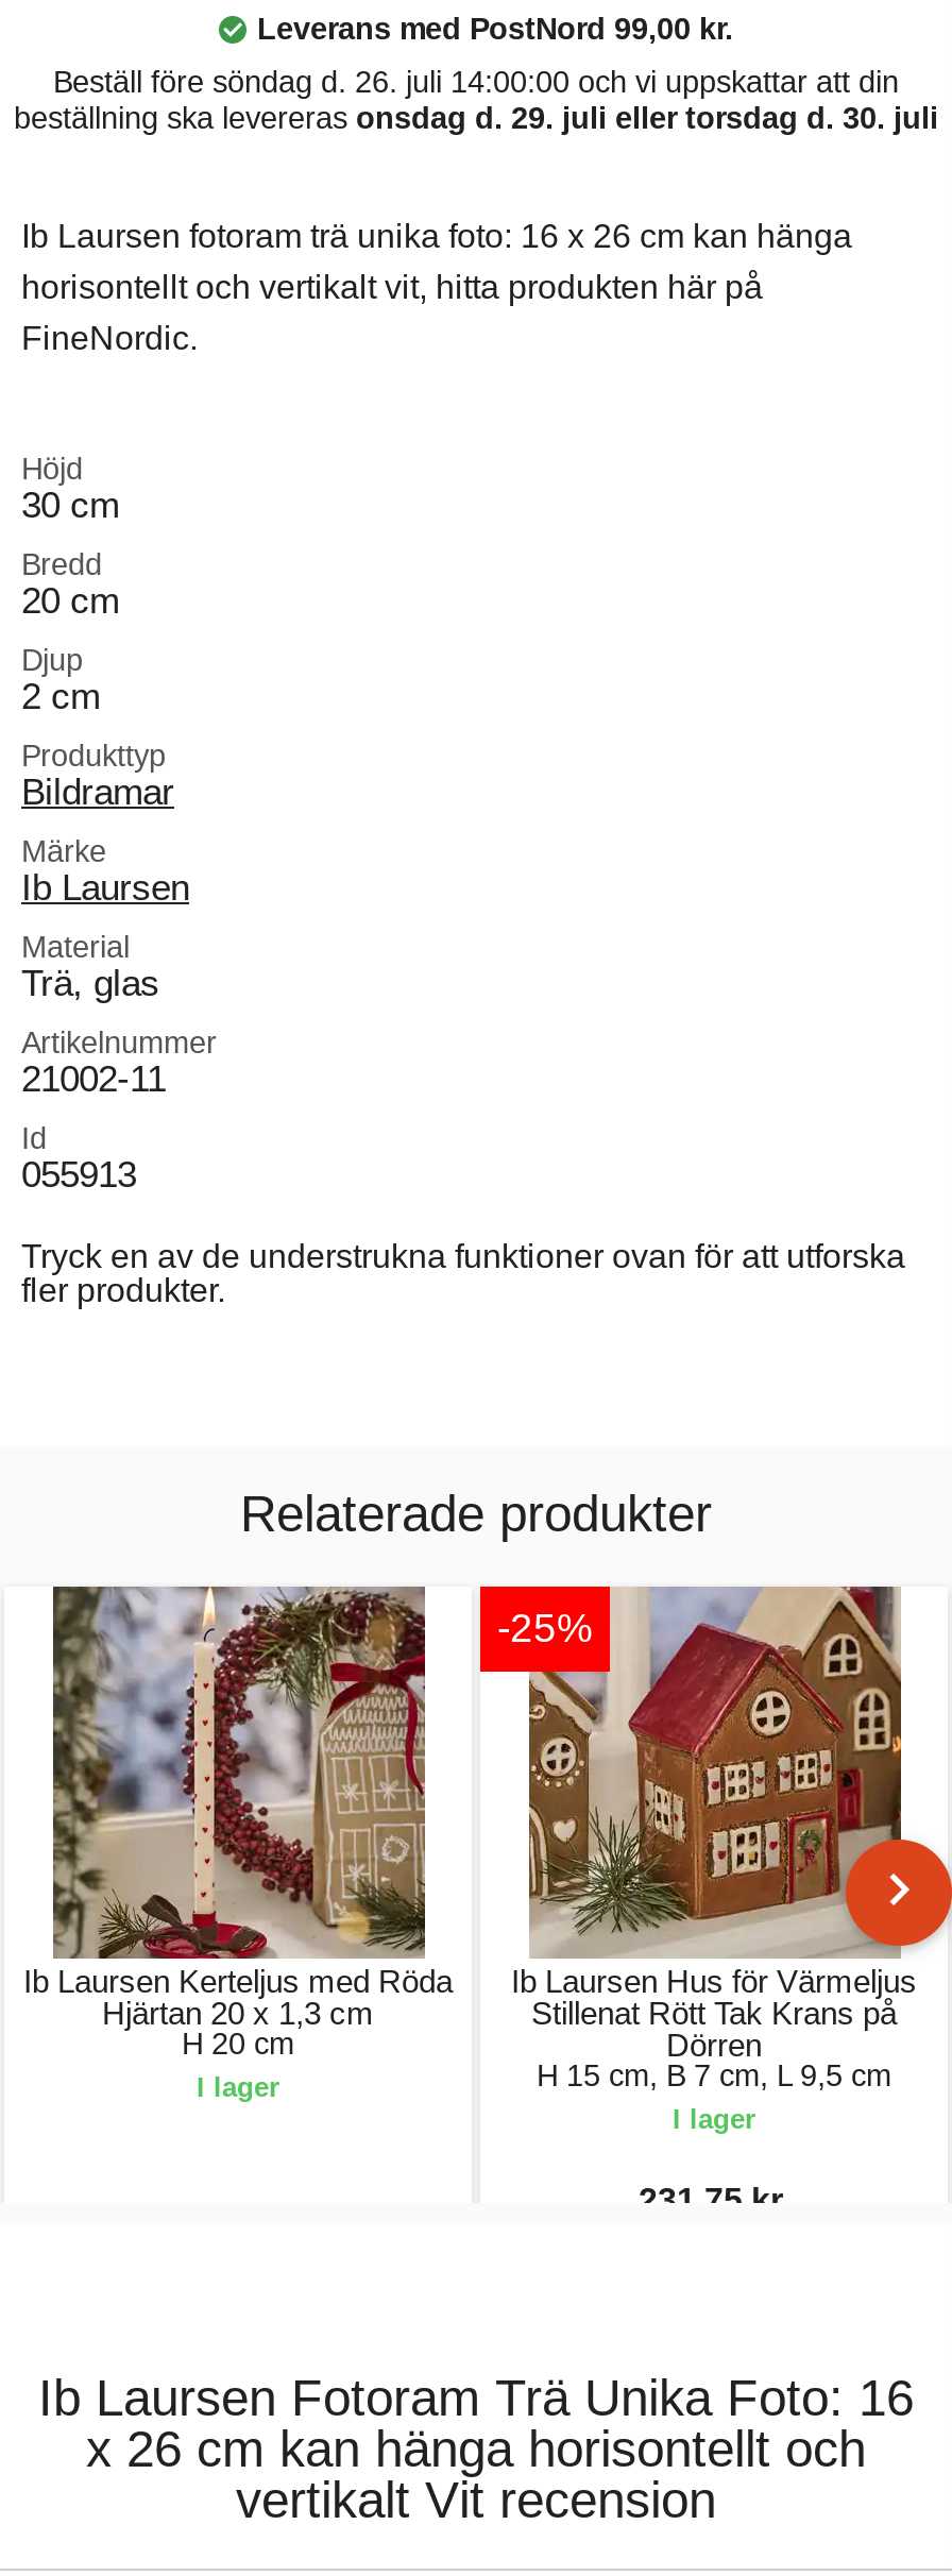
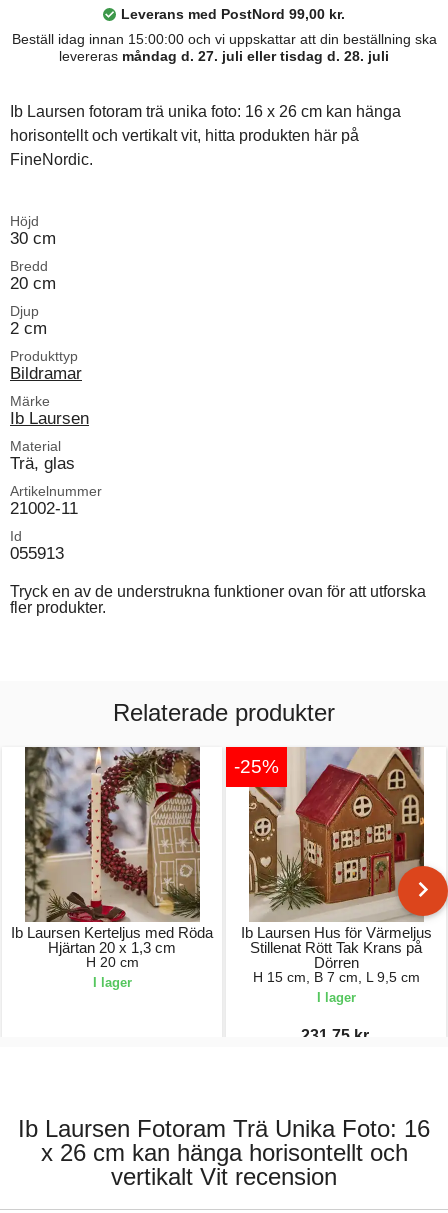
- Beställ före söndag d. 26. juli 14:00:00 och vi uppskattar att din
- beställning ska levereras onsdag d. 29. juli eller torsdag d. 30. juli
+ Beställ idag innan 15:00:00 och vi uppskattar att din beställning ska
+ levereras måndag d. 27. juli eller tisdag d. 28. juli
